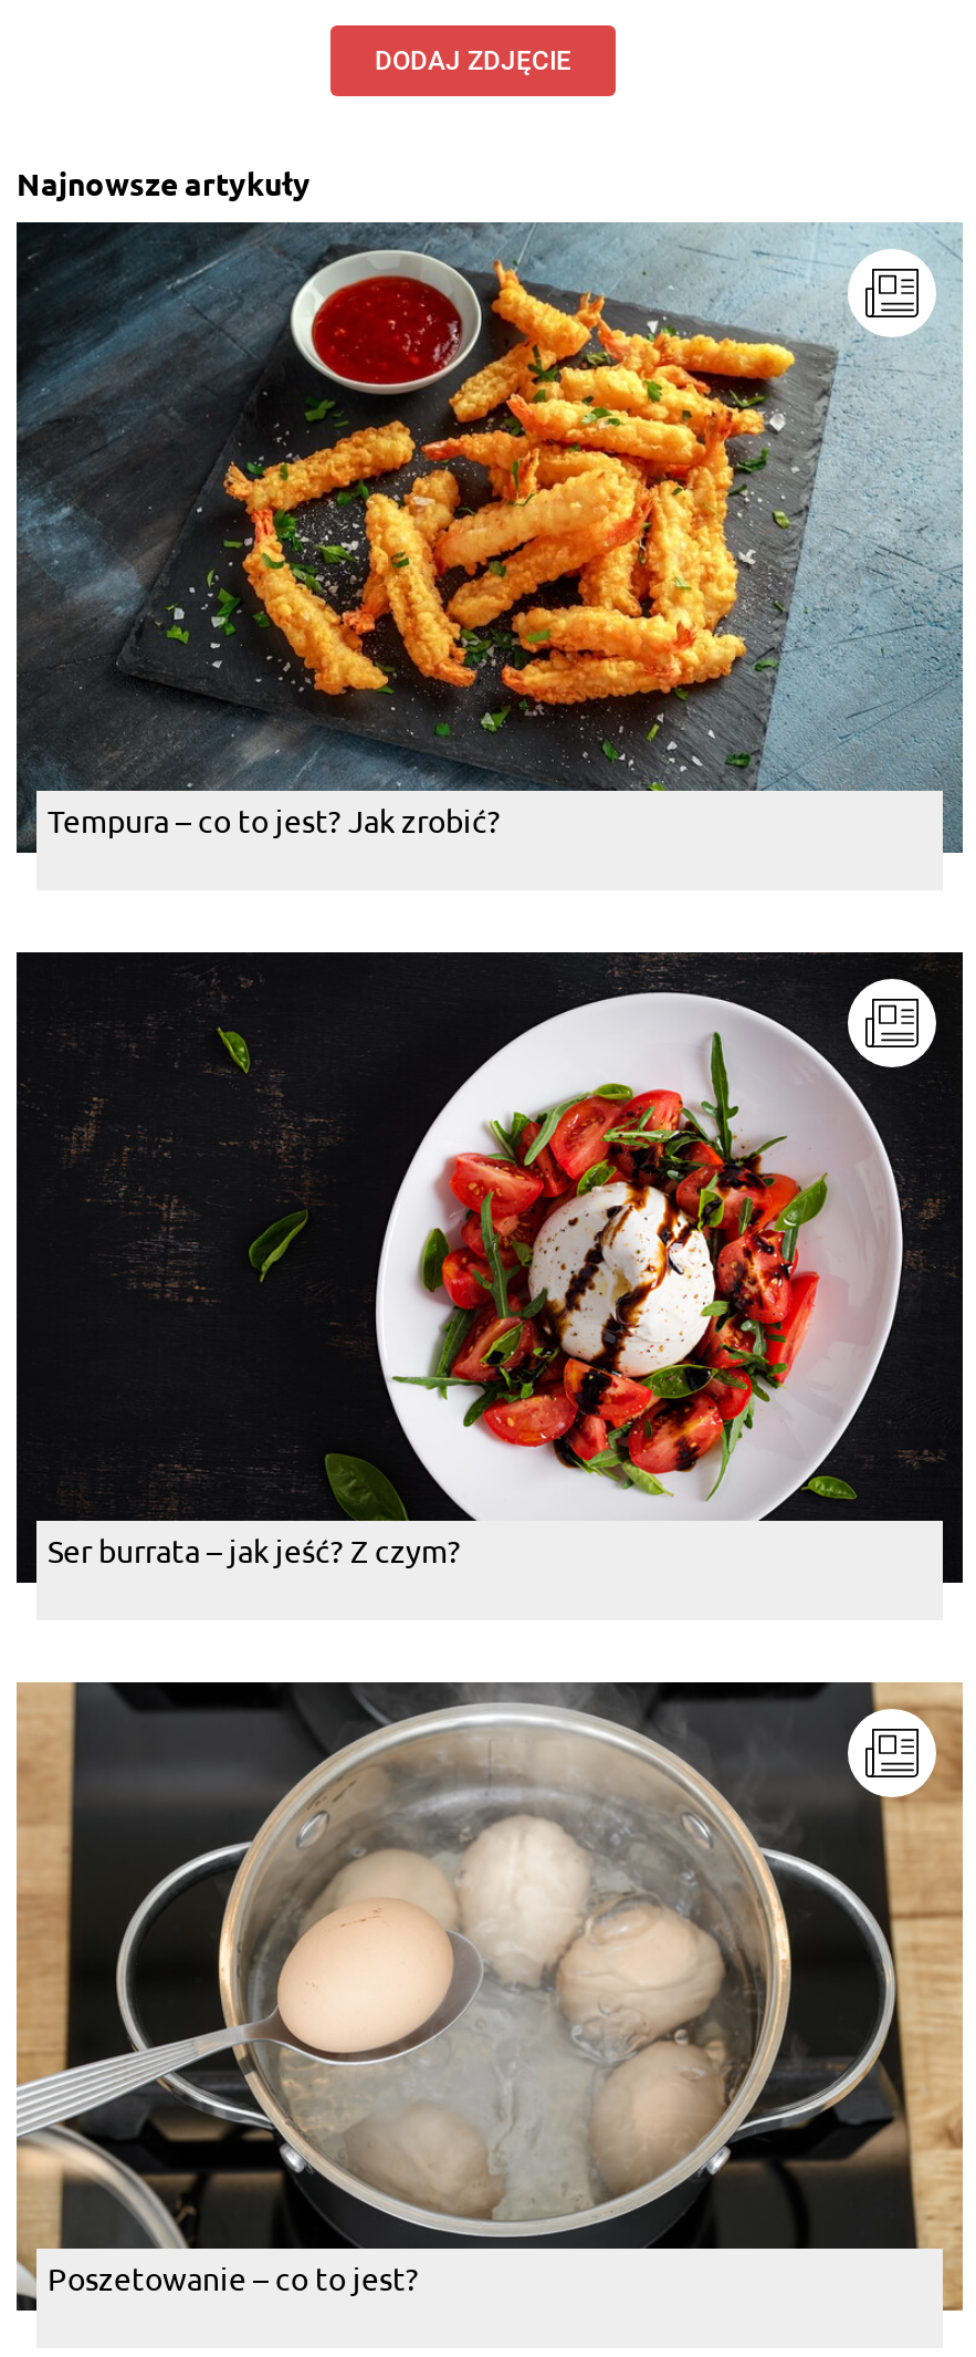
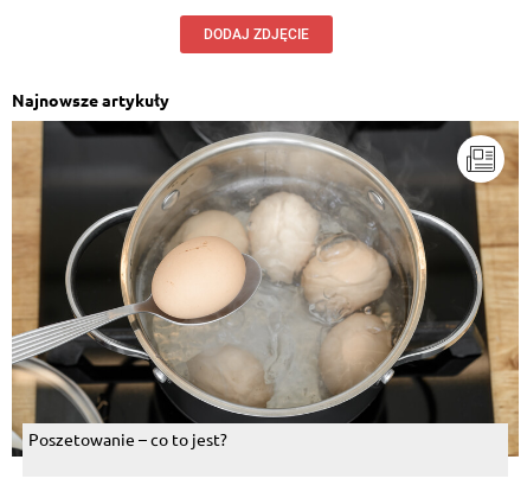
- [image]
- Tempura – co to jest? Jak zrobić?

- [image]
- Ser burrata – jak jeść? Z czym?
